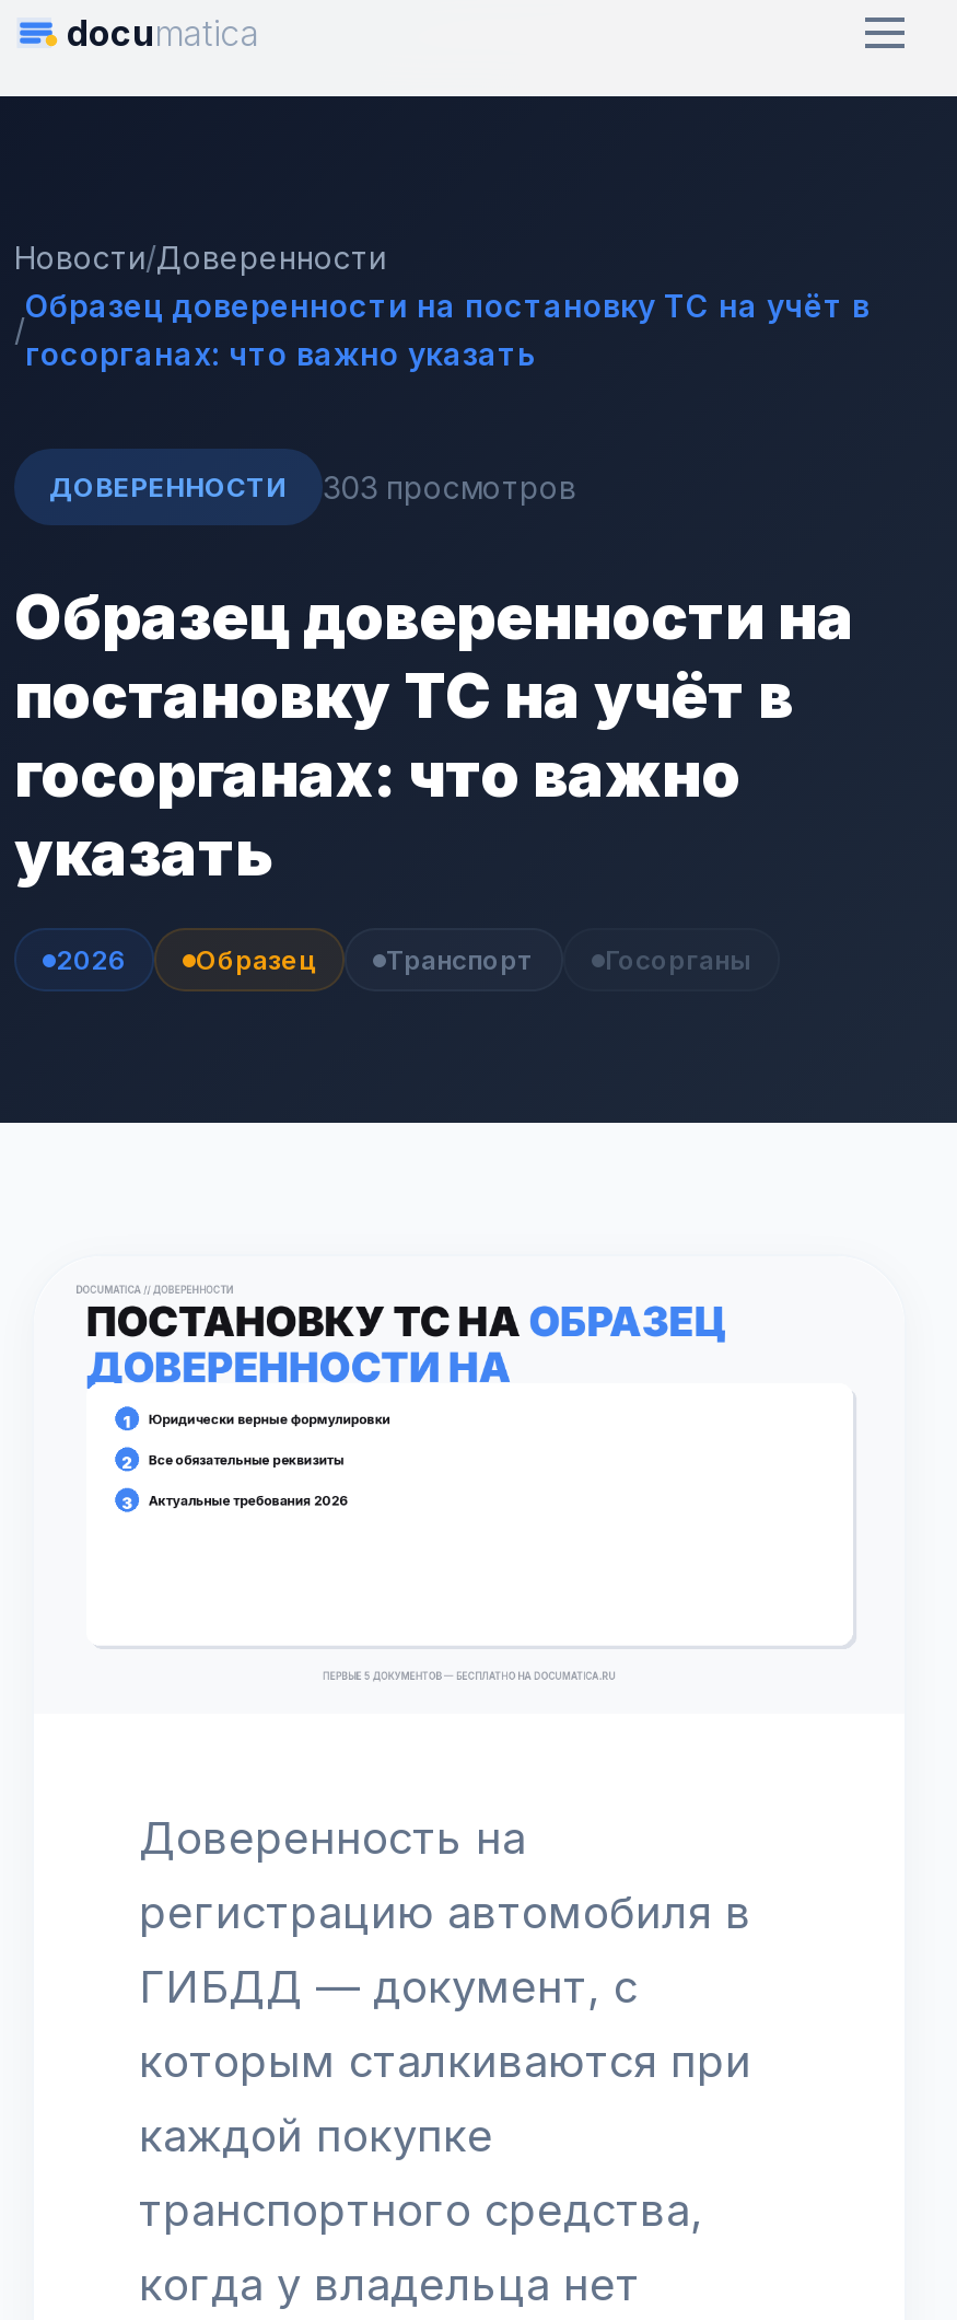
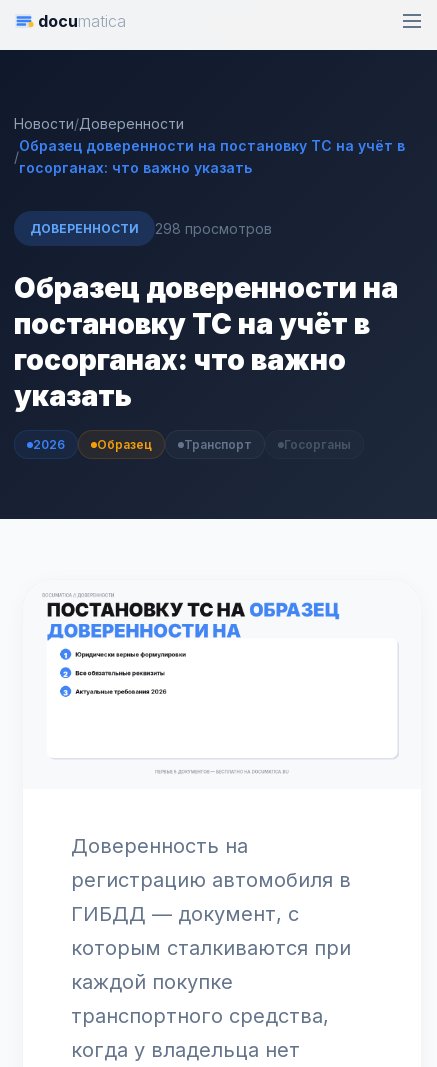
- ДОВЕРЕННОСТИ 303 просмотров
+ ДОВЕРЕННОСТИ 298 просмотров
